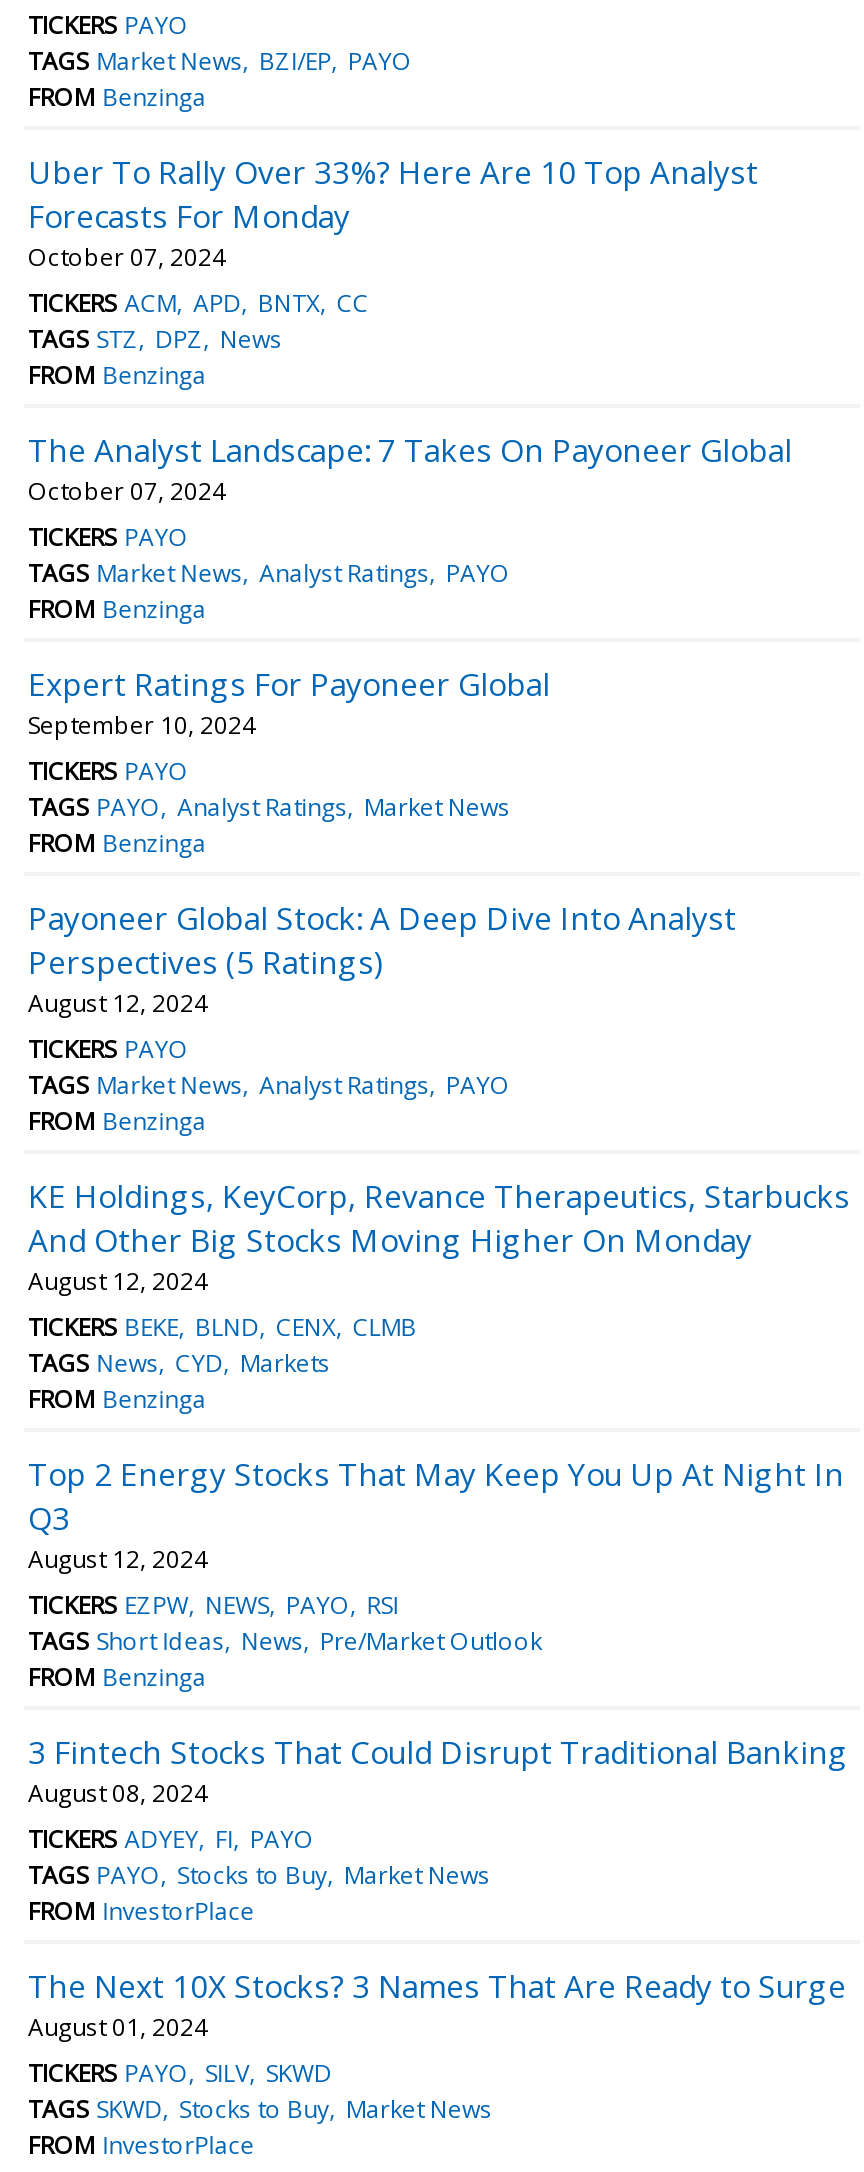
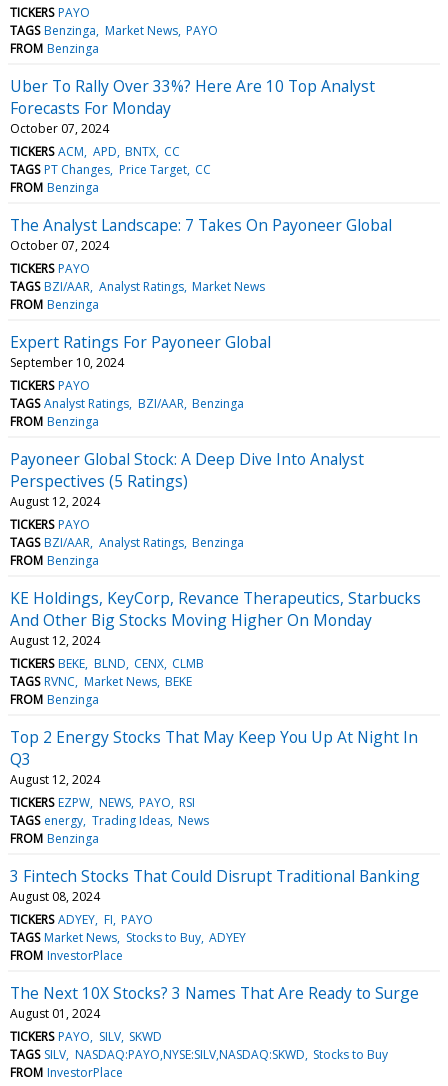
- TAGS Market News BZI/EP PAYO
+ TAGS Benzinga Market News PAYO

- TAGS STZ DPZ News
+ TAGS PT Changes Price Target CC

- TAGS Market News Analyst Ratings PAYO
+ TAGS BZI/AAR Analyst Ratings Market News

- TAGS PAYO Analyst Ratings Market News
+ TAGS Analyst Ratings BZI/AAR Benzinga

- TAGS Market News Analyst Ratings PAYO
+ TAGS BZI/AAR Analyst Ratings Benzinga

- TAGS News CYD Markets
+ TAGS RVNC Market News BEKE

- TAGS Short Ideas News Pre/Market Outlook
+ TAGS energy Trading Ideas News

- TAGS PAYO Stocks to Buy Market News
+ TAGS Market News Stocks to Buy ADYEY

- TAGS SKWD Stocks to Buy Market News
+ TAGS SILV NASDAQ:PAYO,NYSE:SILV,NASDAQ:SKWD Stocks to Buy
